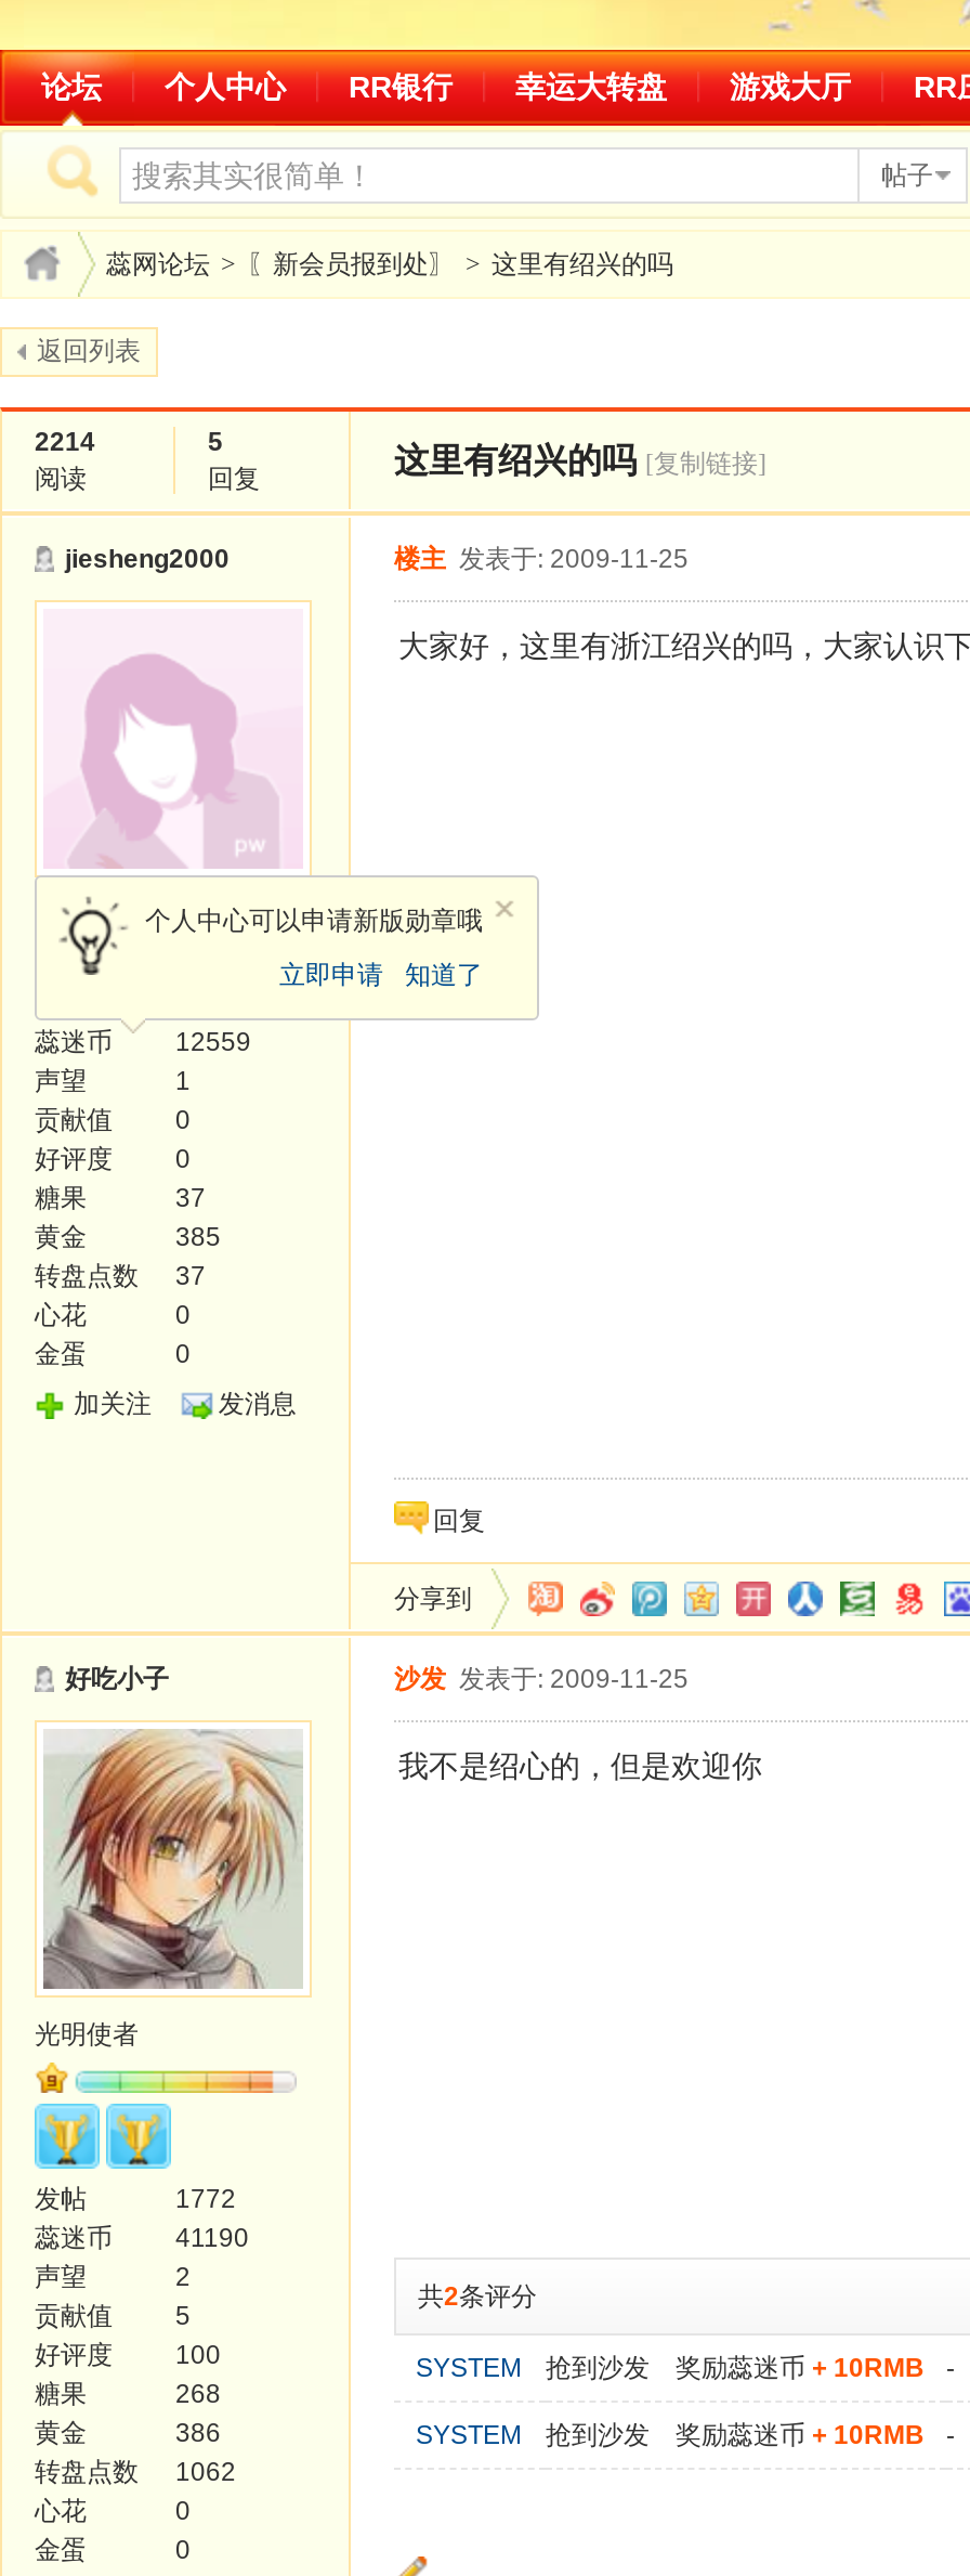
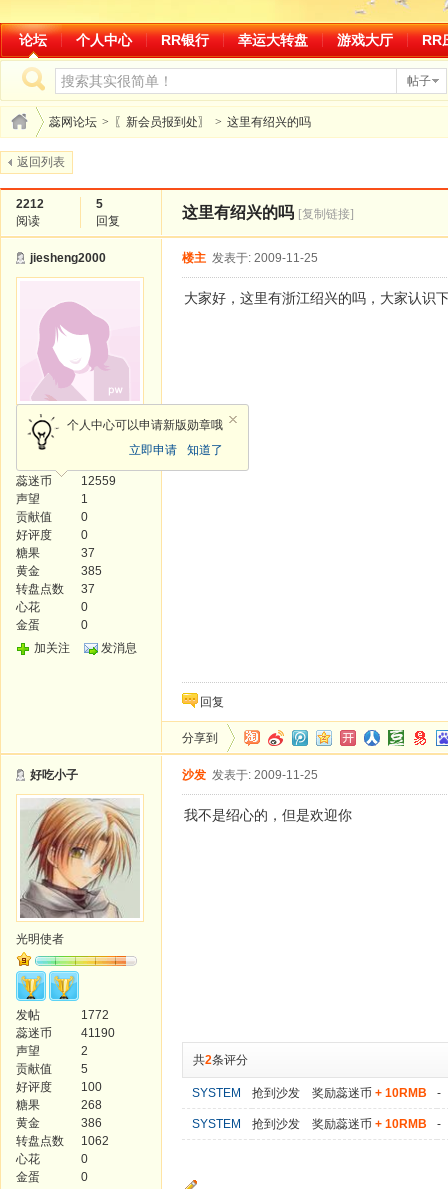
- 2214
+ 2212
